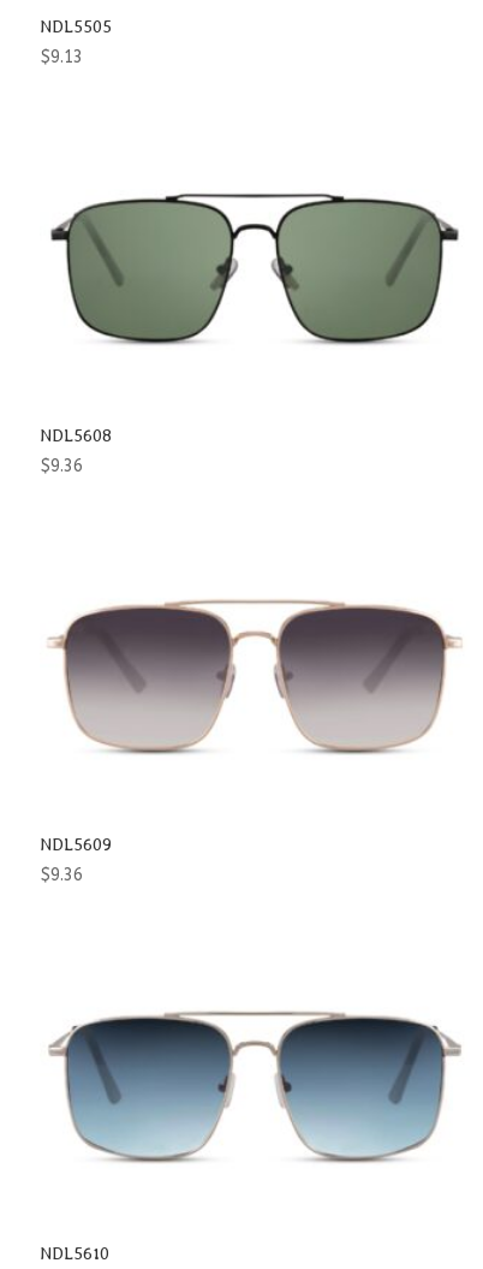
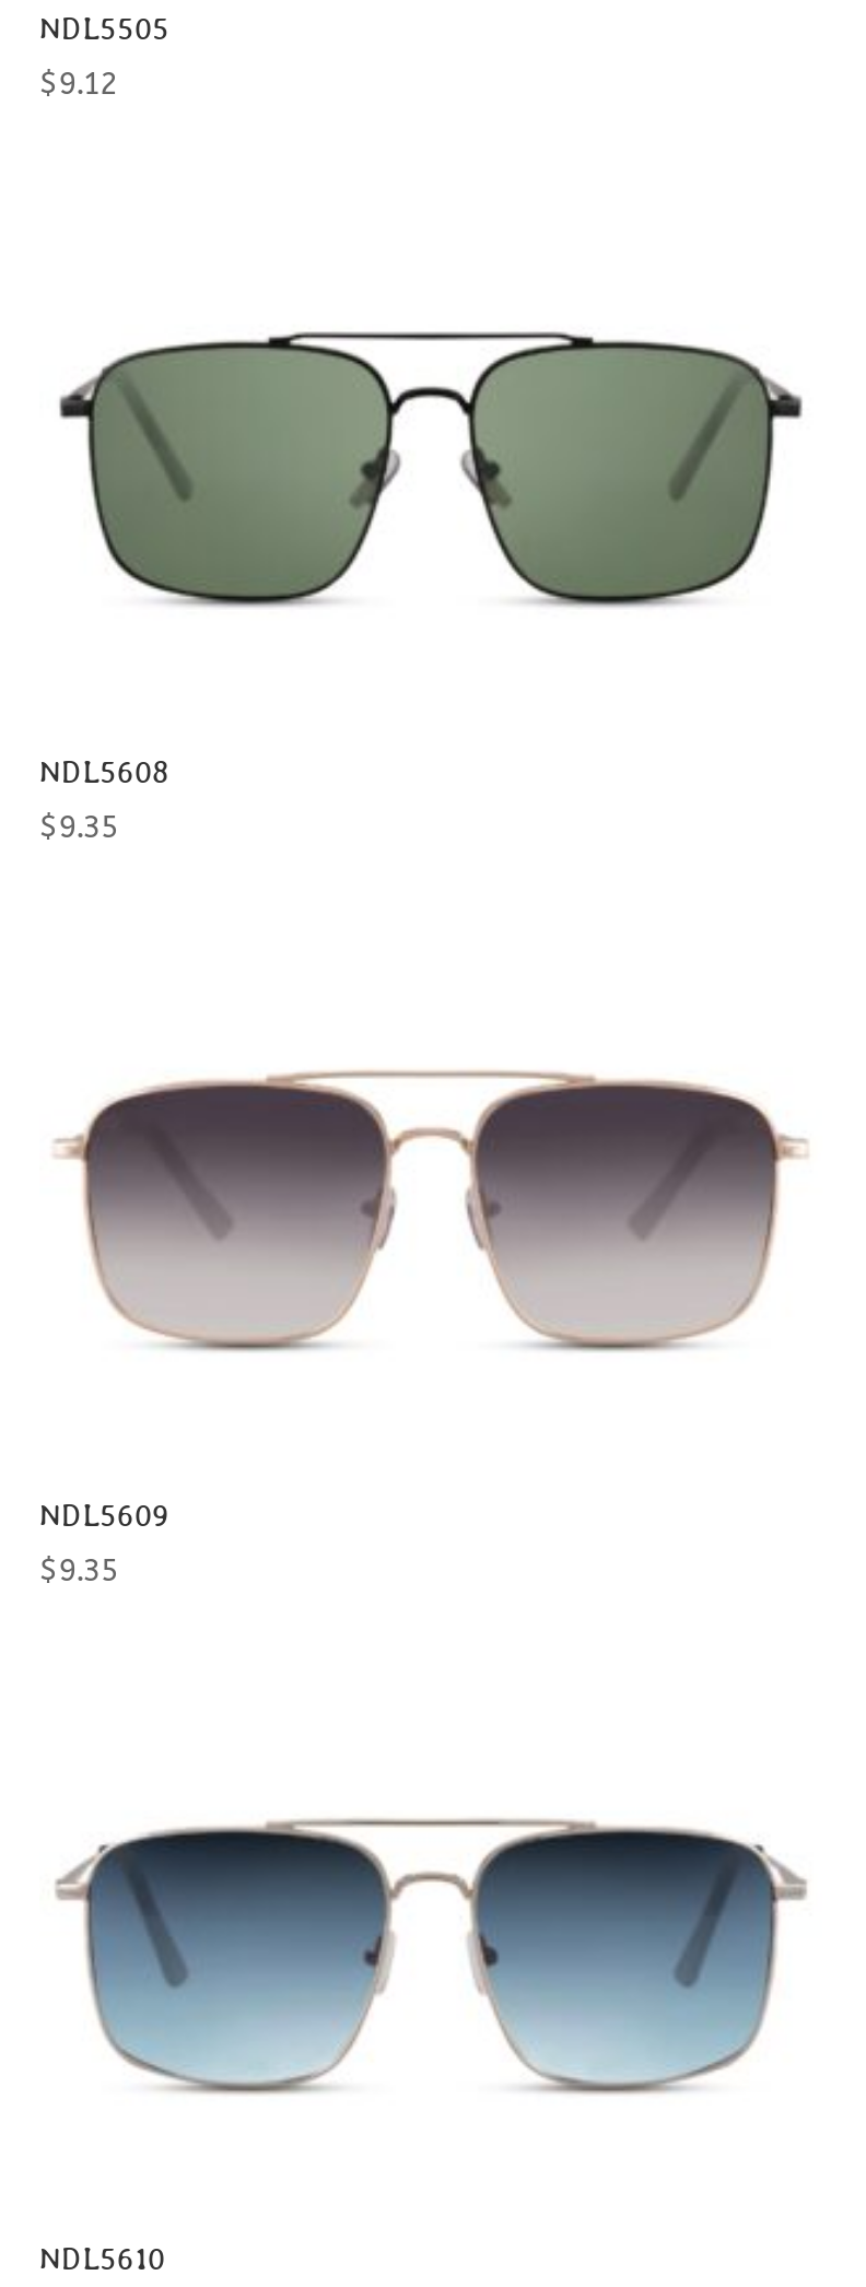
- $9.13
+ $9.12

- $9.36
+ $9.35

- $9.36
+ $9.35
